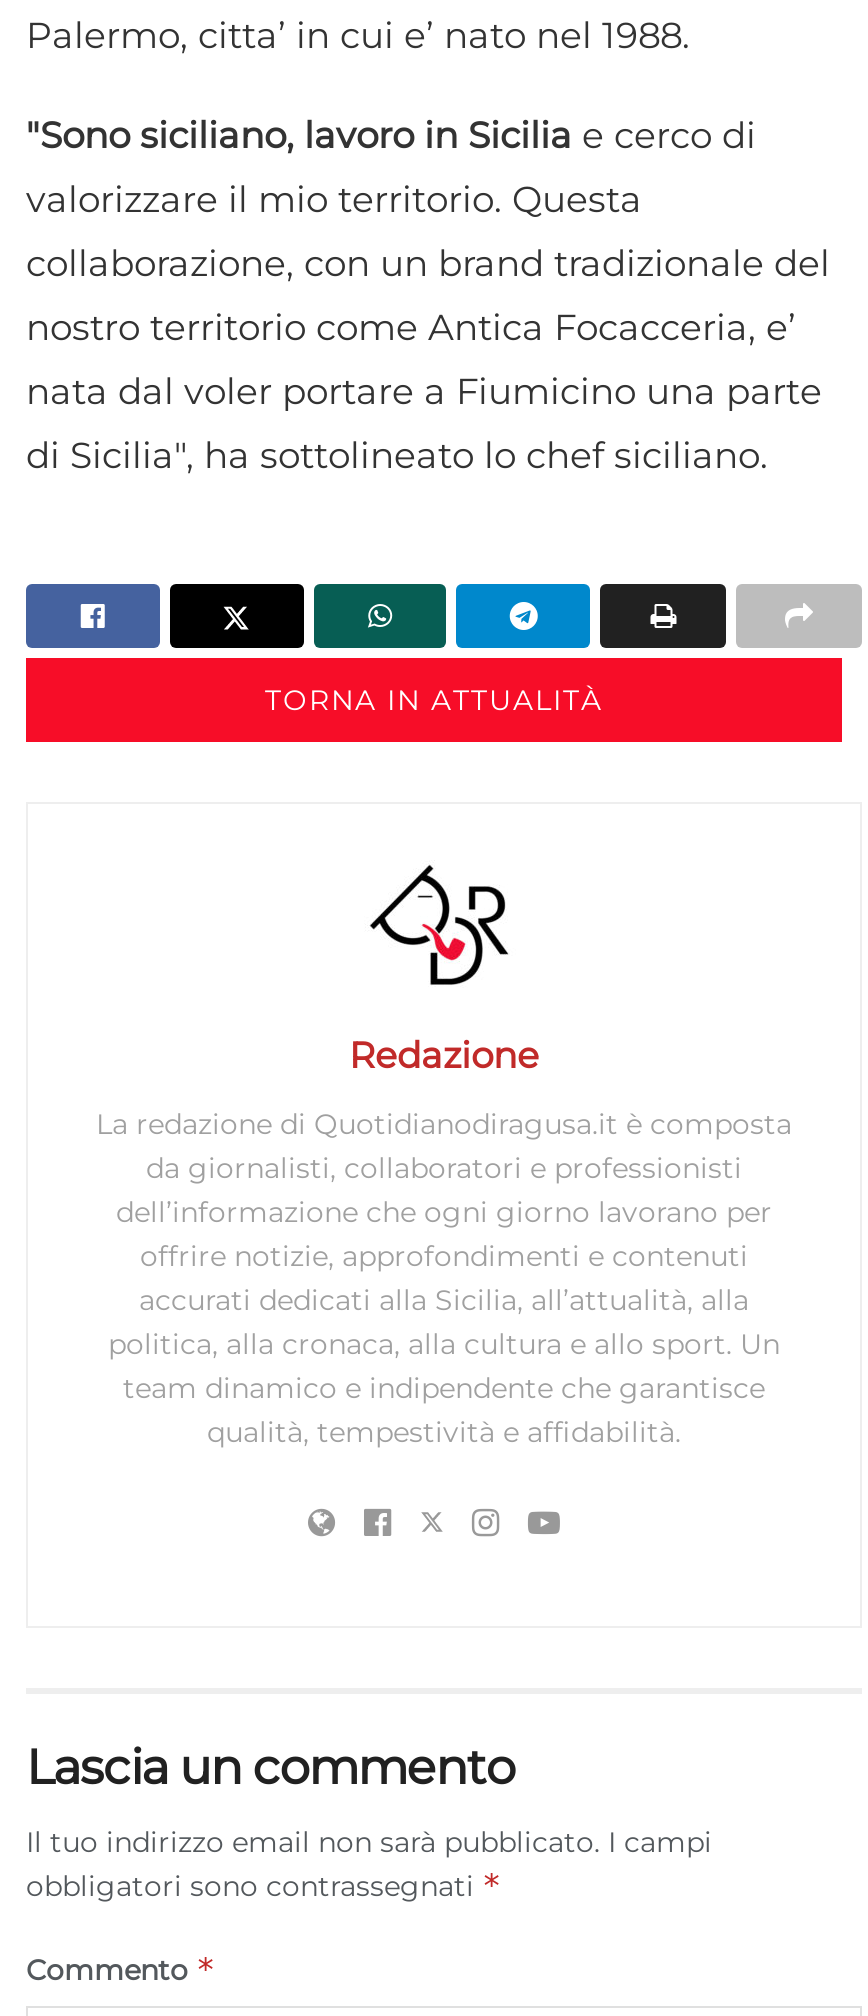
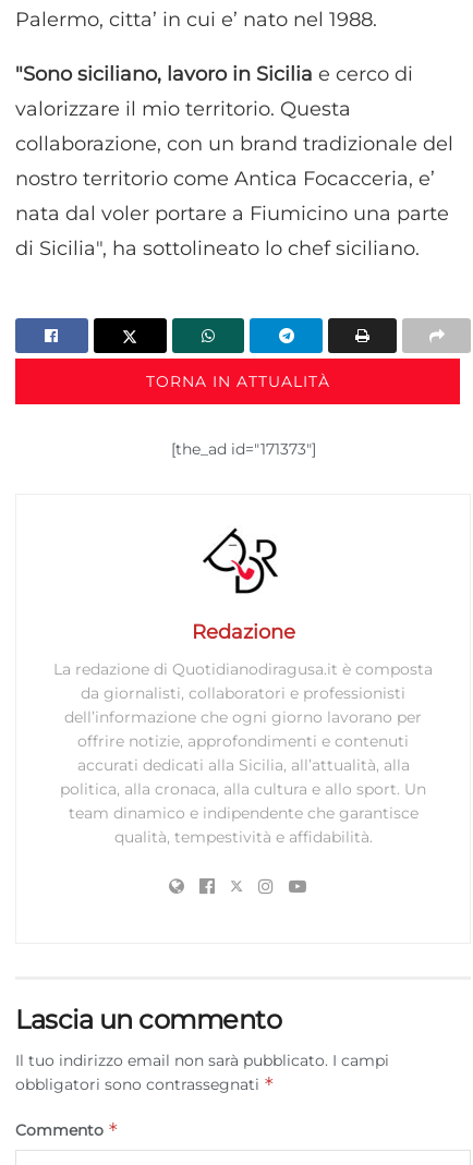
+ [the_ad id="171373"]
